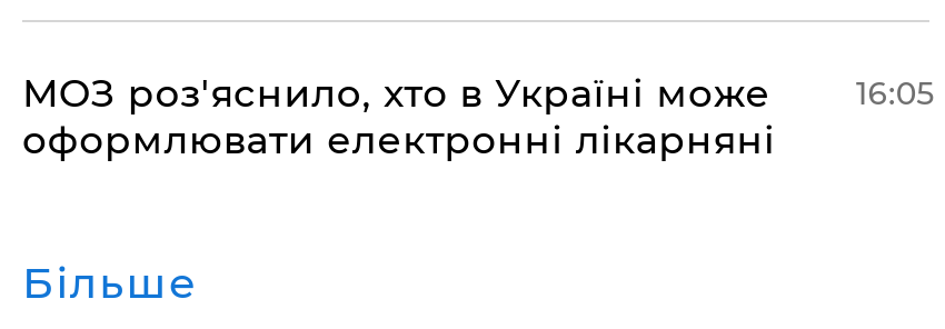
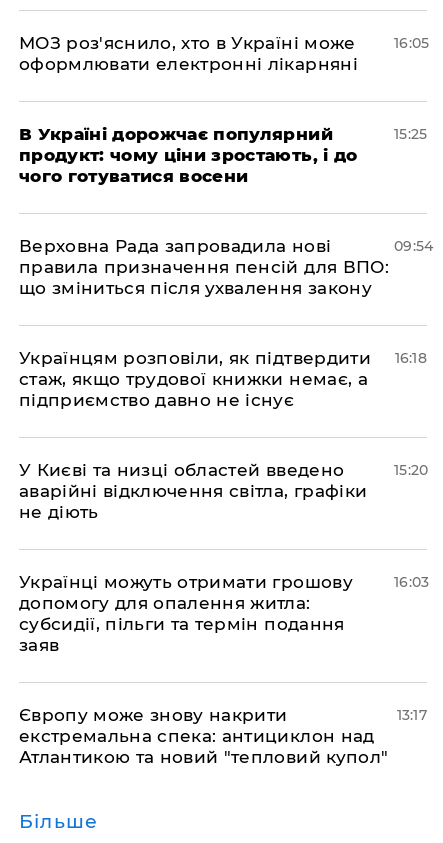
+ В Україні дорожчає популярний
+ продукт: чому ціни зростають, і до
+ чого готуватися восени

+ Верховна Рада запровадила нові
+ правила призначення пенсій для ВПО:
+ що зміниться після ухвалення закону

+ Українцям розповіли, як підтвердити
+ стаж, якщо трудової книжки немає, а
+ підприємство давно не існує

+ У Києві та низці областей введено
+ аварійні відключення світла, графіки
+ не діють

+ Українці можуть отримати грошову
+ допомогу для опалення житла:
+ субсидії, пільги та термін подання
+ заяв

+ Європу може знову накрити
+ екстремальна спека: антициклон над
+ Атлантикою та новий "тепловий купол"

+ 15:25

+ 09:54

+ 15:20

+ 16:03

+ 16:18

+ 13:17
